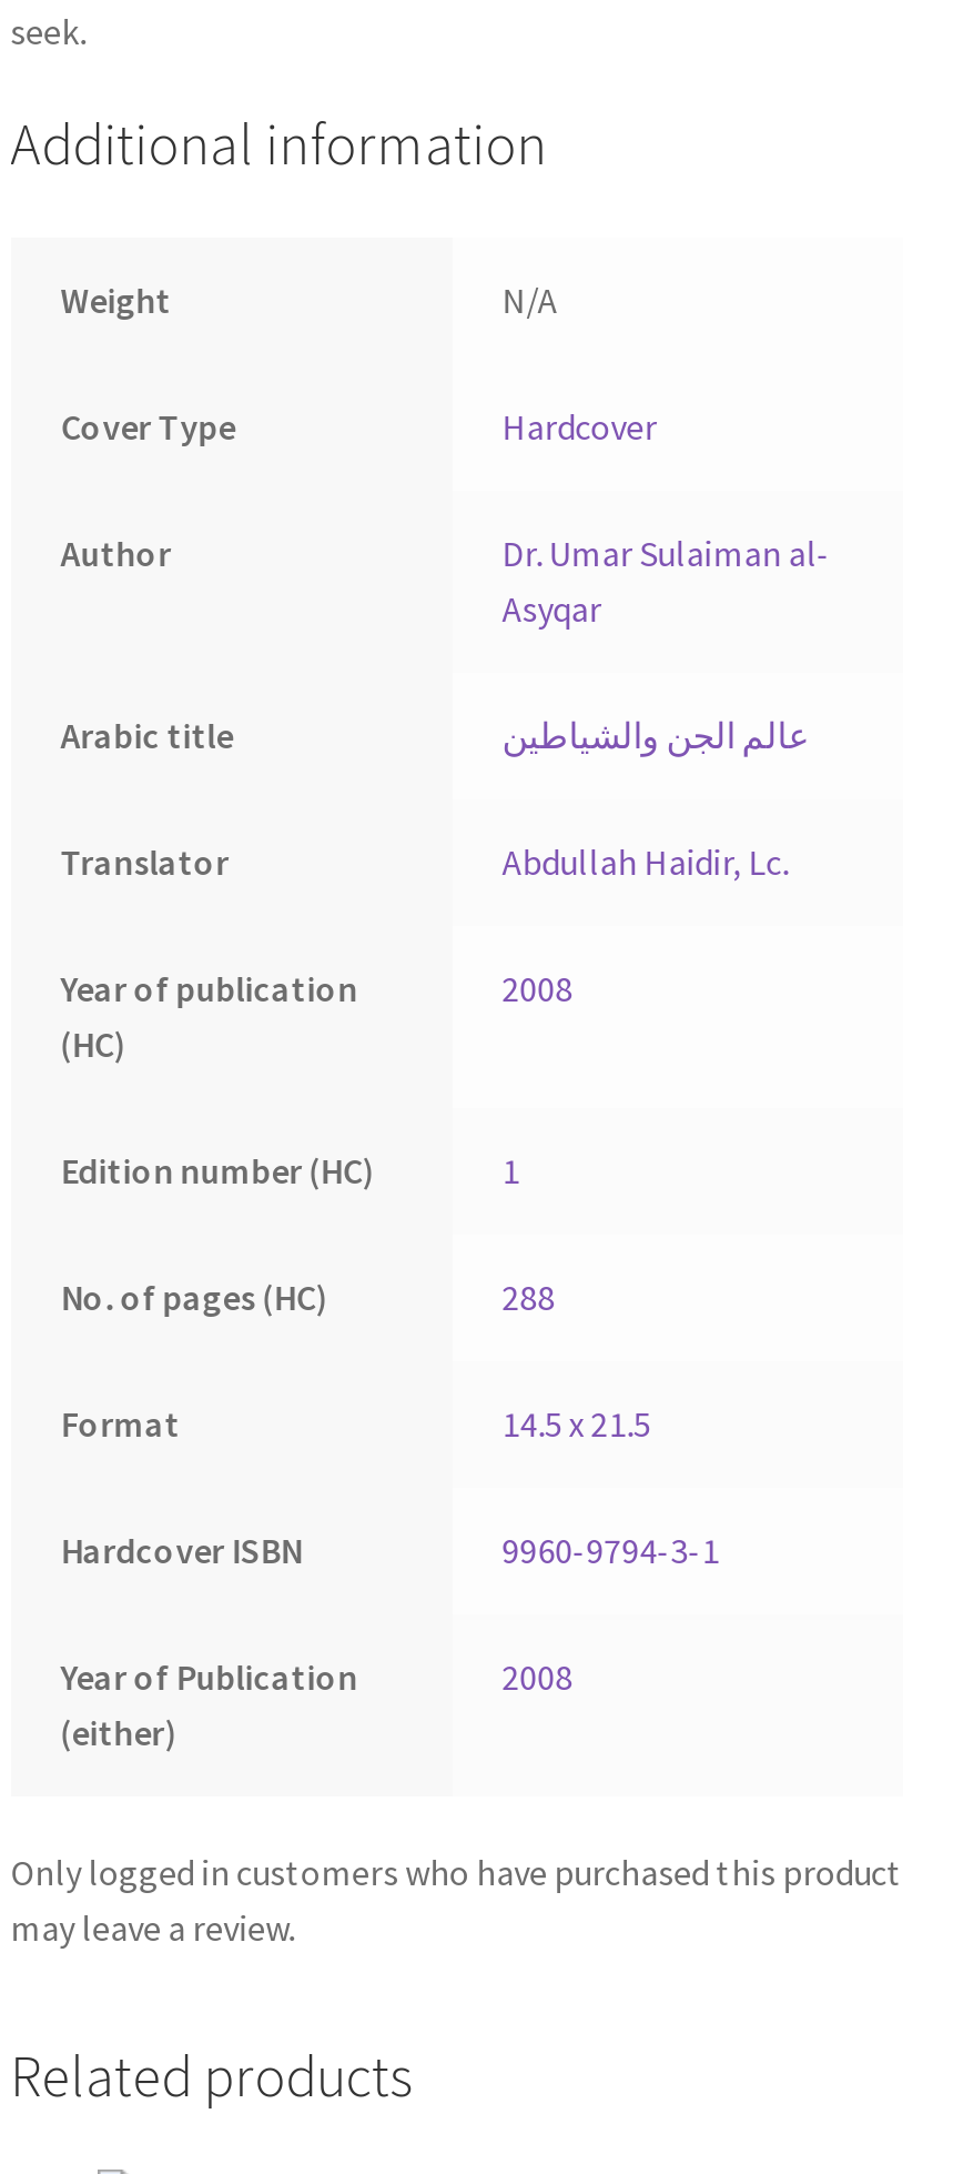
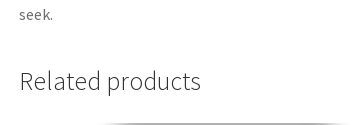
- Additional information
- Weight
- N/A
- Cover Type
- Hardcover
- Author
- Dr. Umar Sulaiman al-
- Asyqar
- Arabic title
- عالم الجن والشياطين
- Translator
- Abdullah Haidir, Lc.
- Year of publication
- (HC)

- 2008

- Edition number (HC)
- 1
- No. of pages (HC)
- 288
- Format
- 14.5 x 21.5
- Hardcover ISBN
- 9960-9794-3-1
- Year of Publication
- (either)

- 2008

- Only logged in customers who have purchased this product
- may leave a review.
